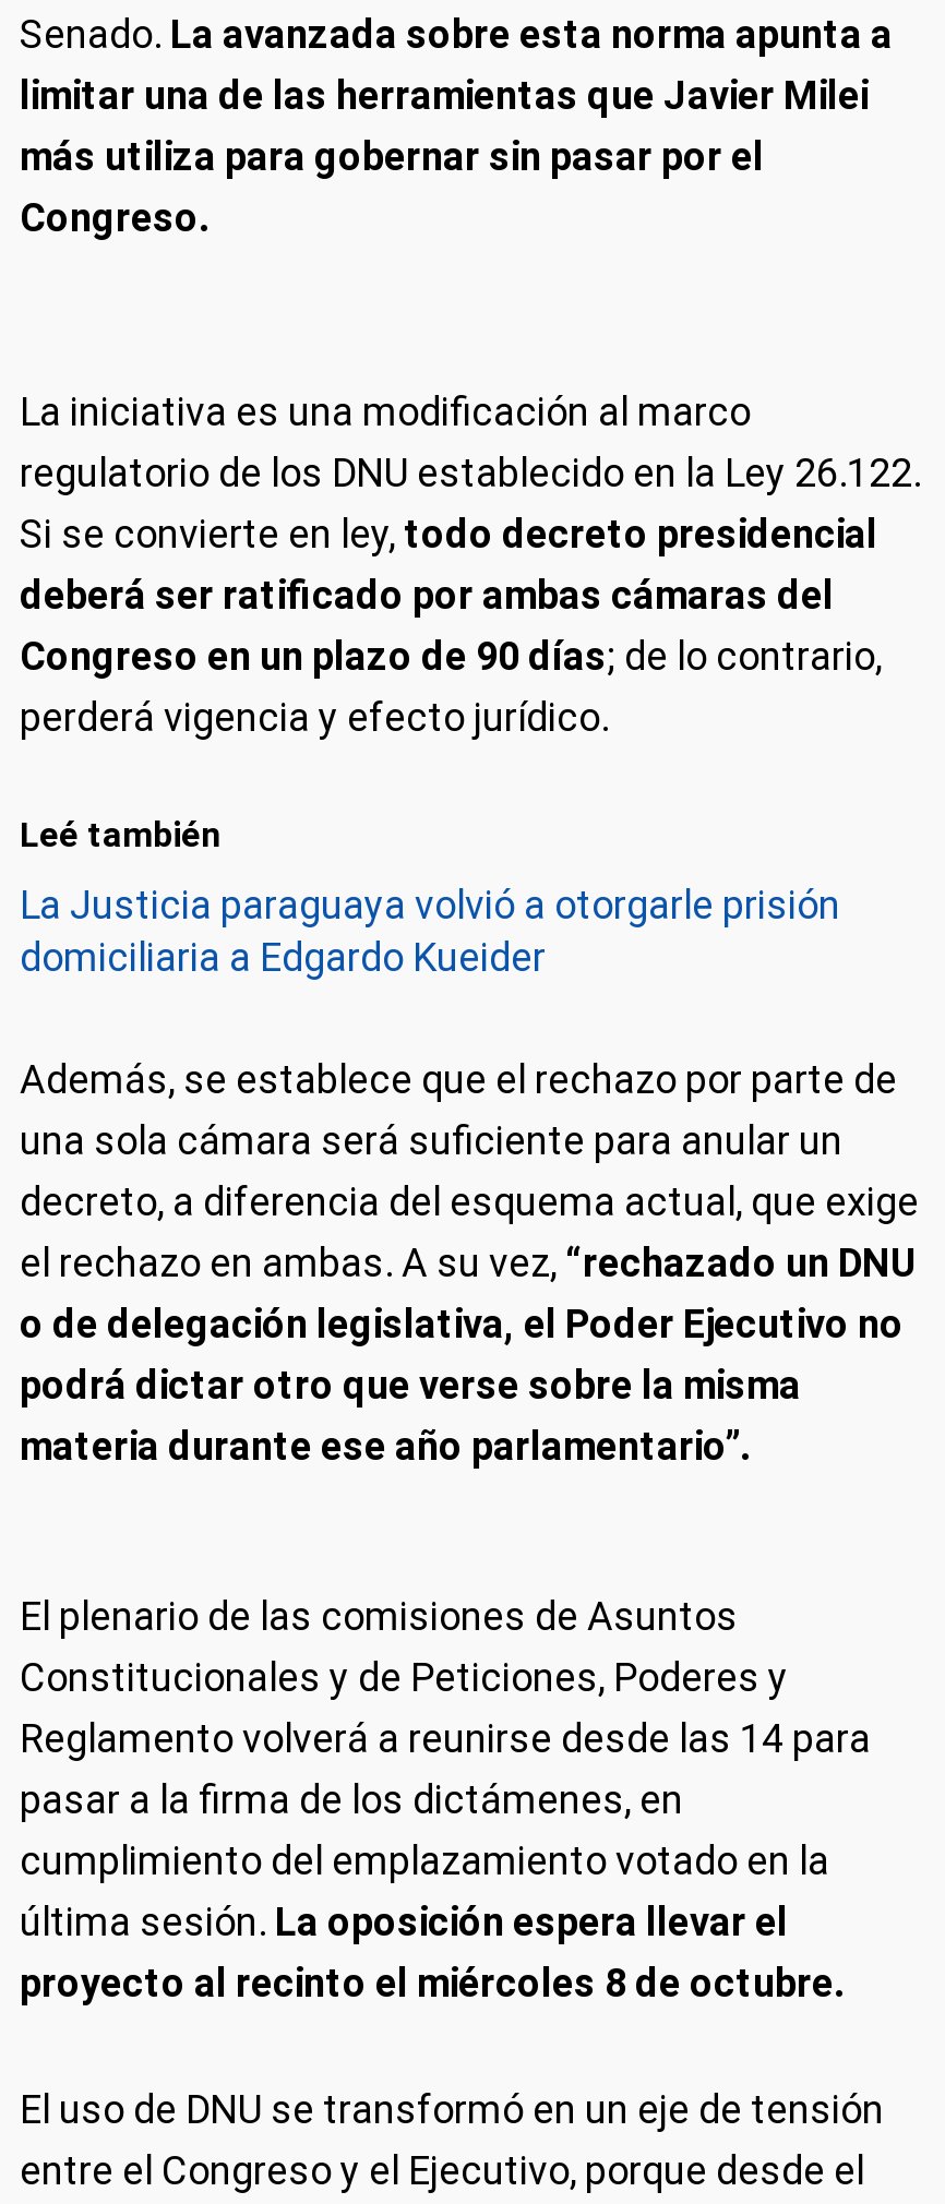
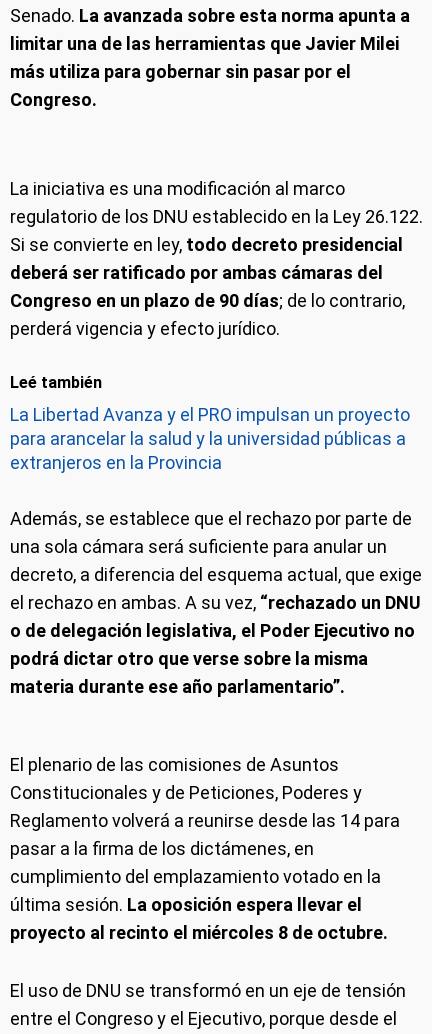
- La Justicia paraguaya volvió a otorgarle prisión
- domiciliaria a Edgardo Kueider
+ La Libertad Avanza y el PRO impulsan un proyecto
+ para arancelar la salud y la universidad públicas a
+ extranjeros en la Provincia
